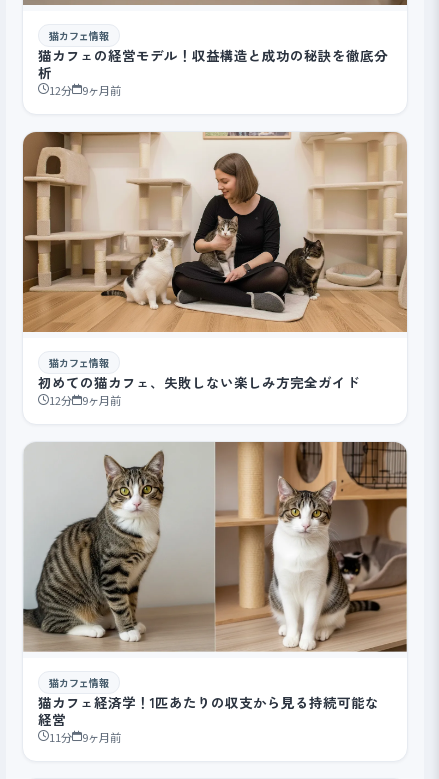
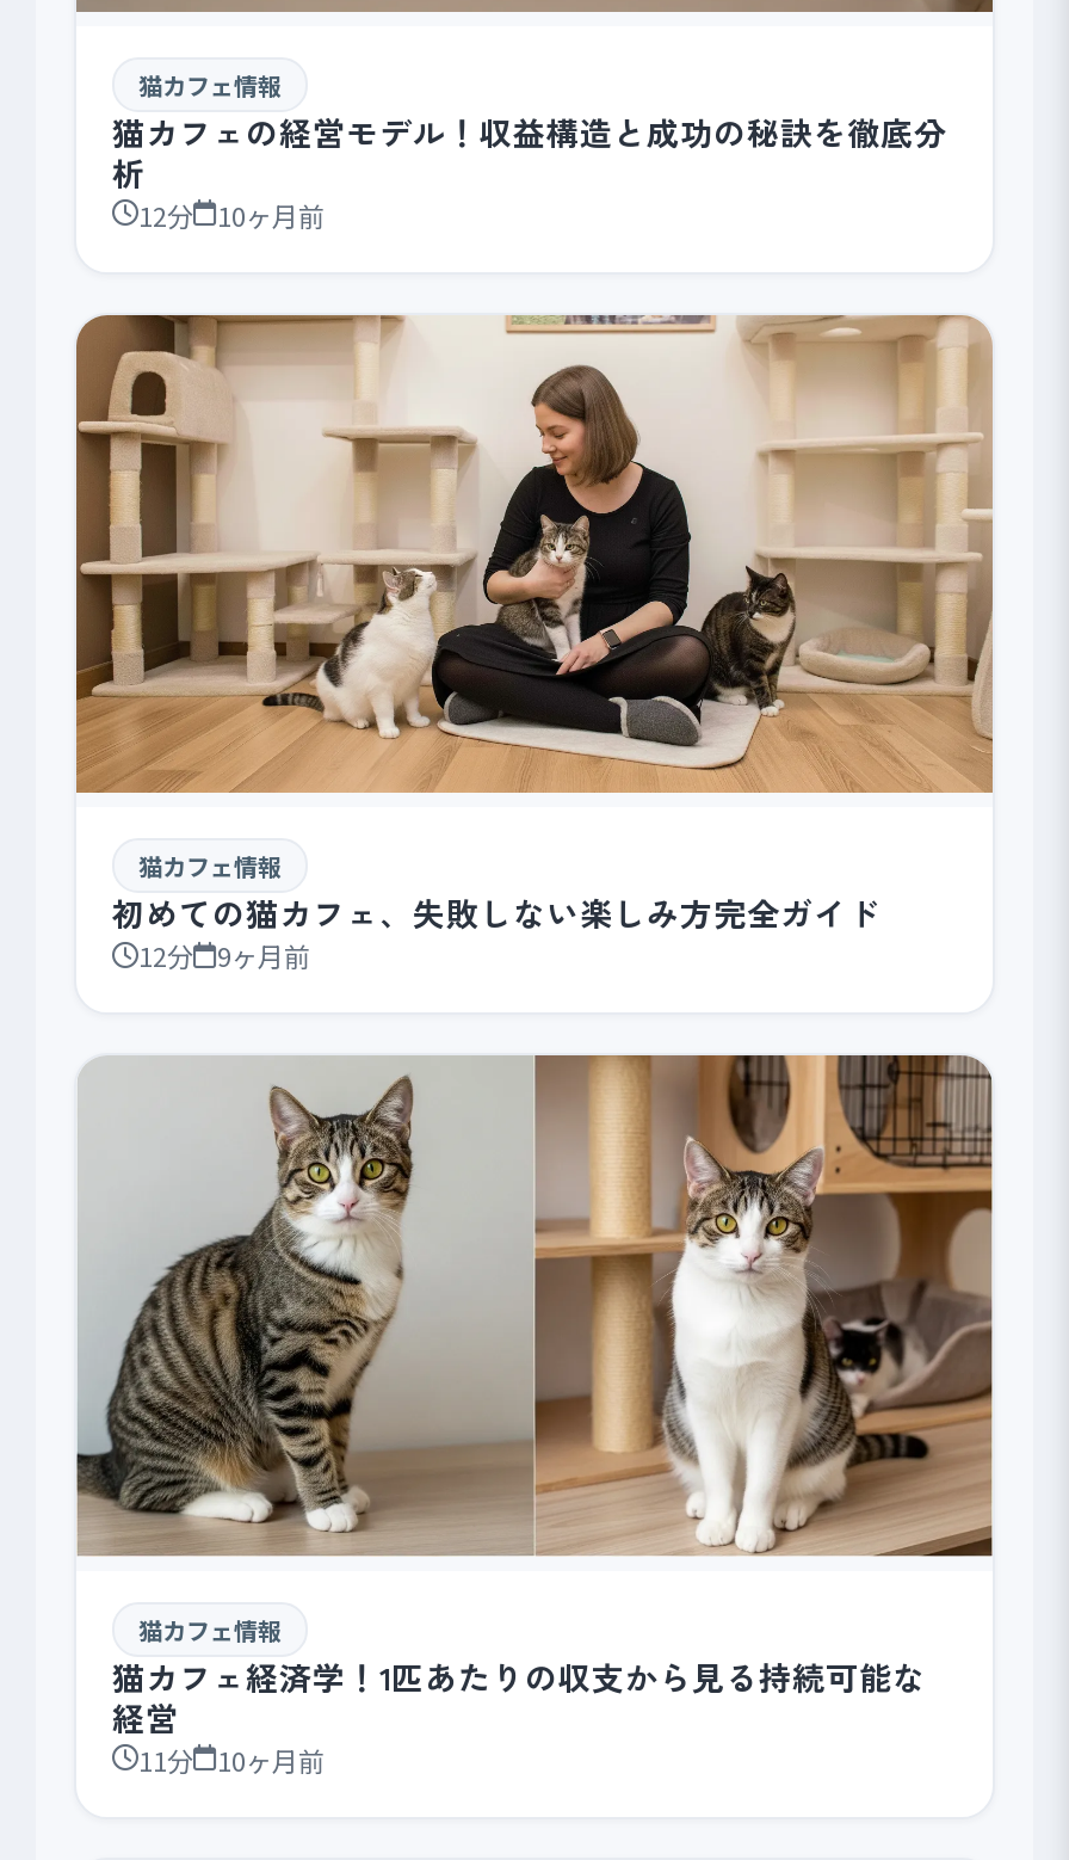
- 12分 9ヶ月前
+ 12分 10ヶ月前

- 11分 9ヶ月前
+ 11分 10ヶ月前
